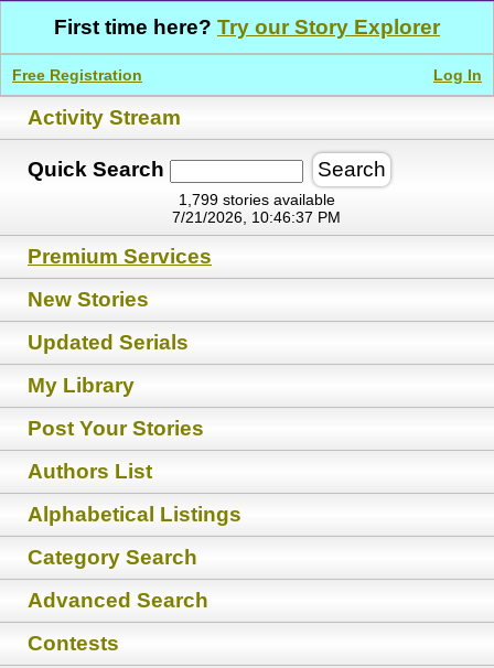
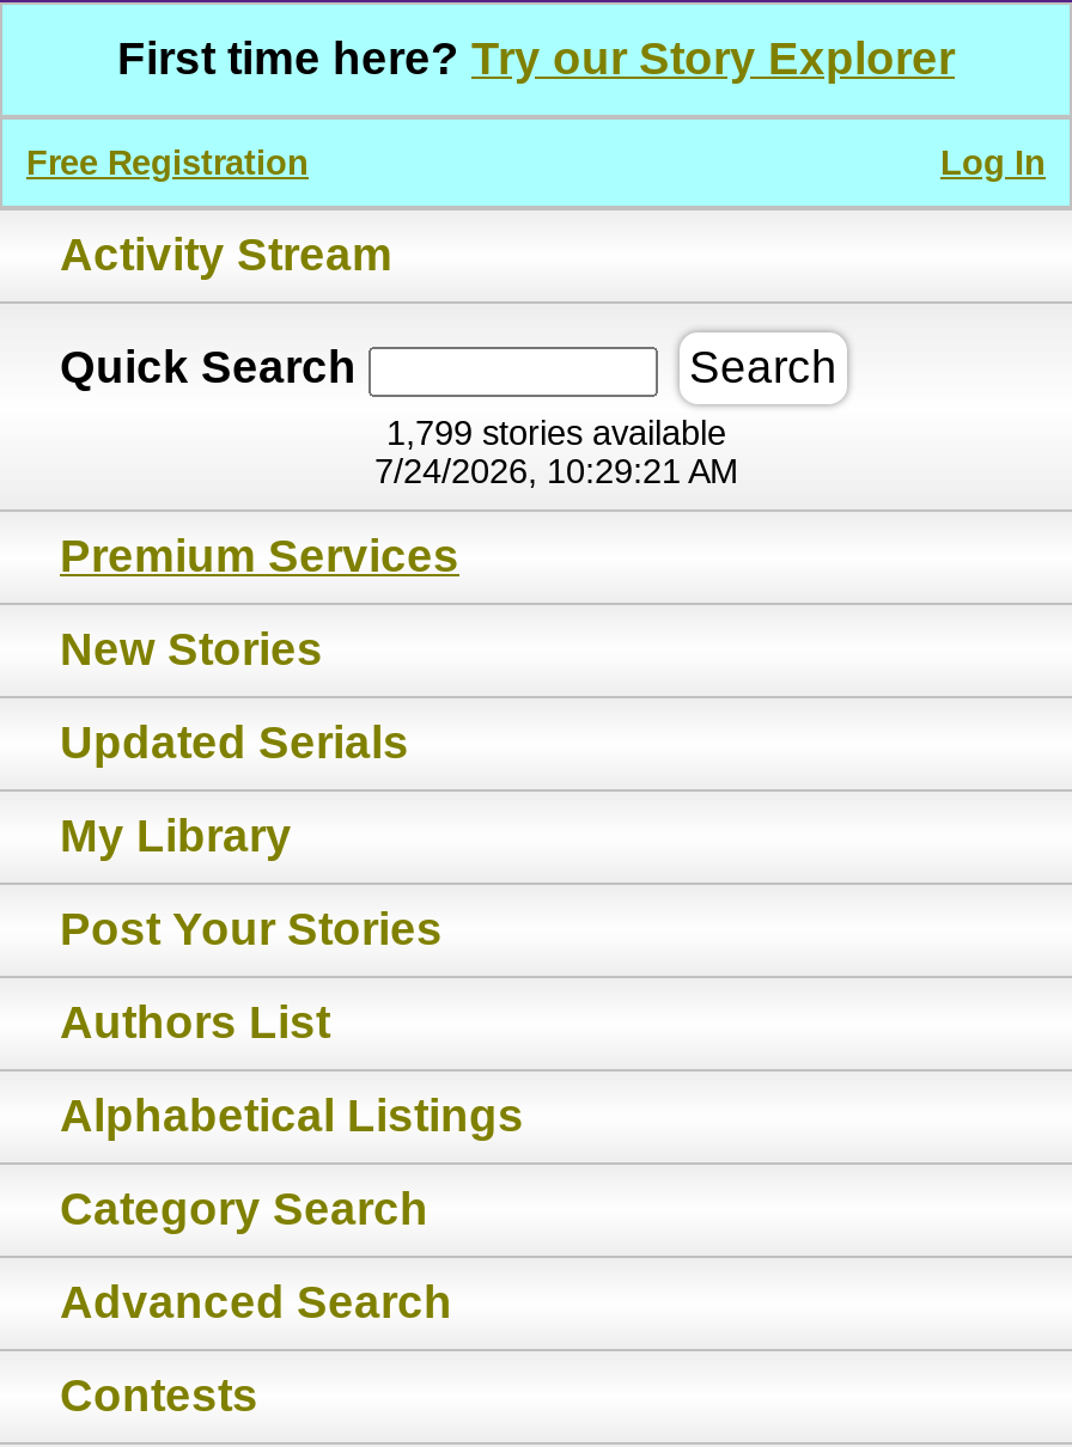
- 7/21/2026, 10:46:37 PM
+ 7/24/2026, 10:29:21 AM
